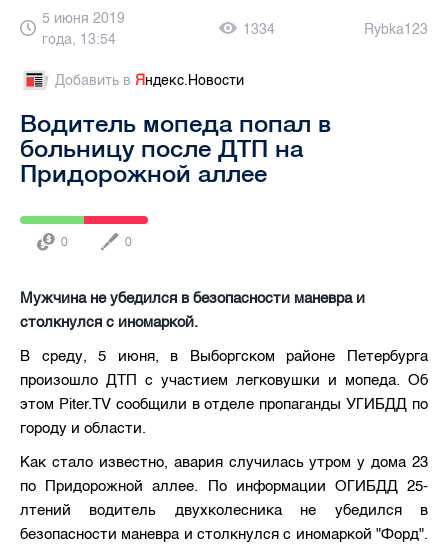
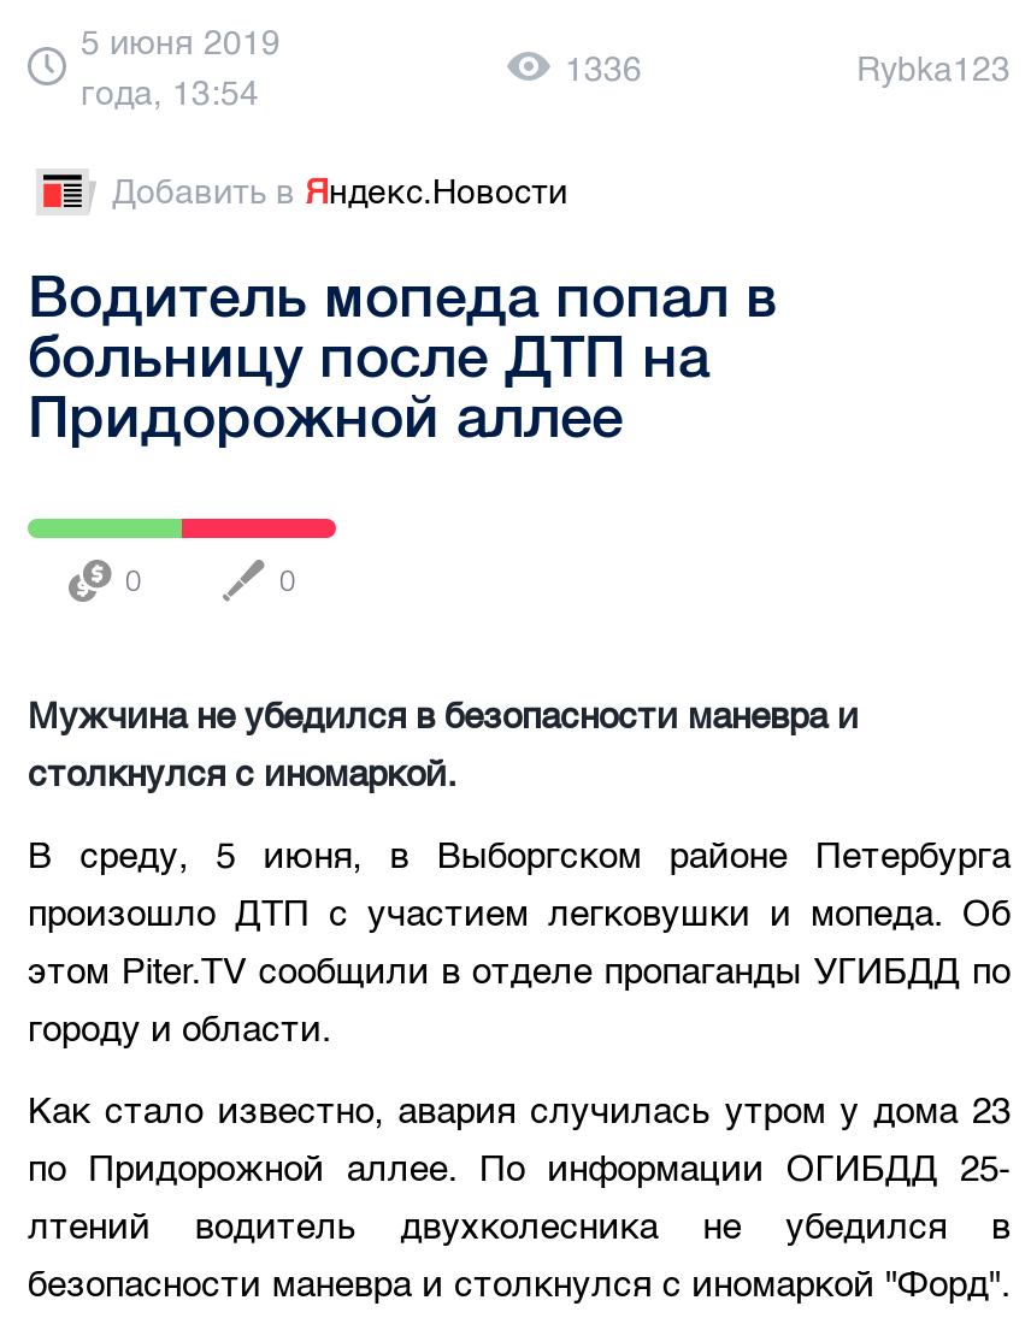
- 1334
+ 1336
